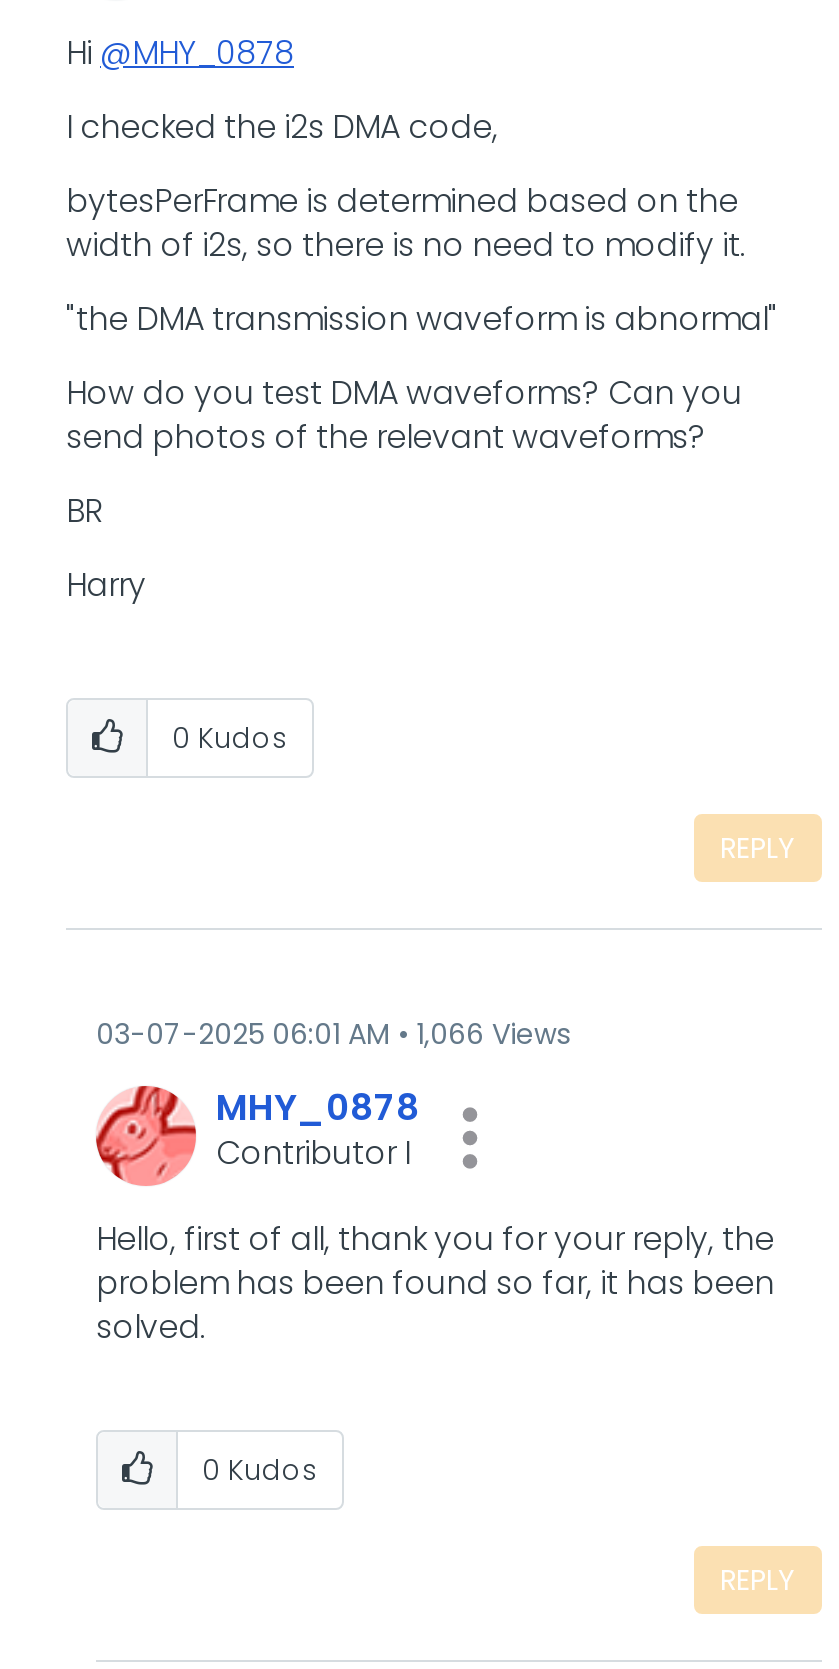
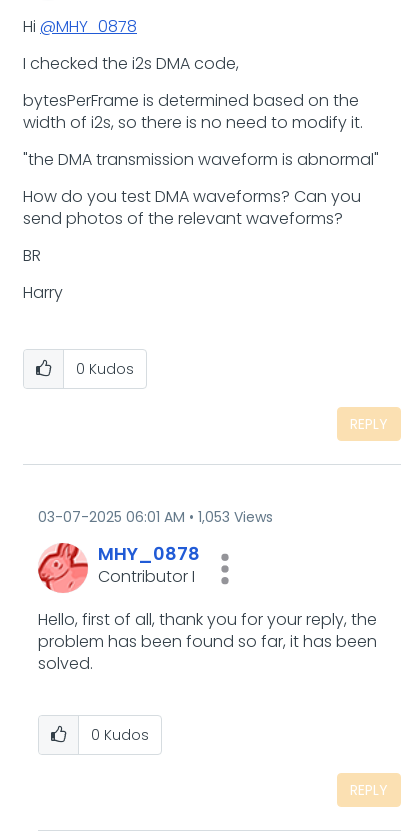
- 03-07-2025 06:01 AM 1,066 Views
+ 03-07-2025 06:01 AM 1,053 Views
